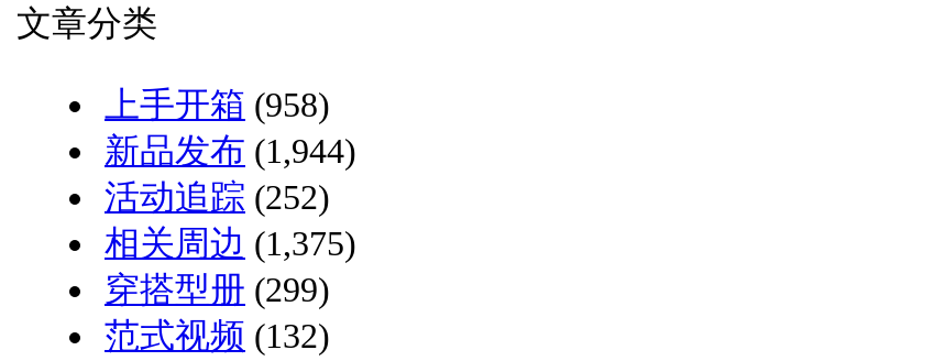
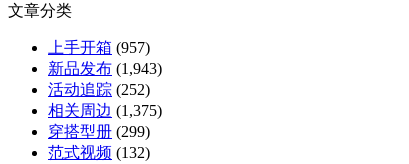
- 上手开箱(958)
+ 上手开箱(957)

- 新品发布(1,944)
+ 新品发布(1,943)
